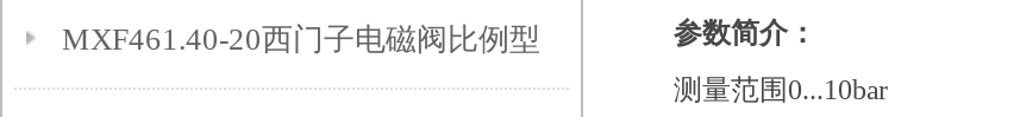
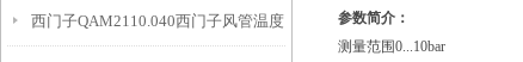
- MXF461.40-20西门子电磁阀比例型
+ 西门子QAM2110.040西门子风管温度
